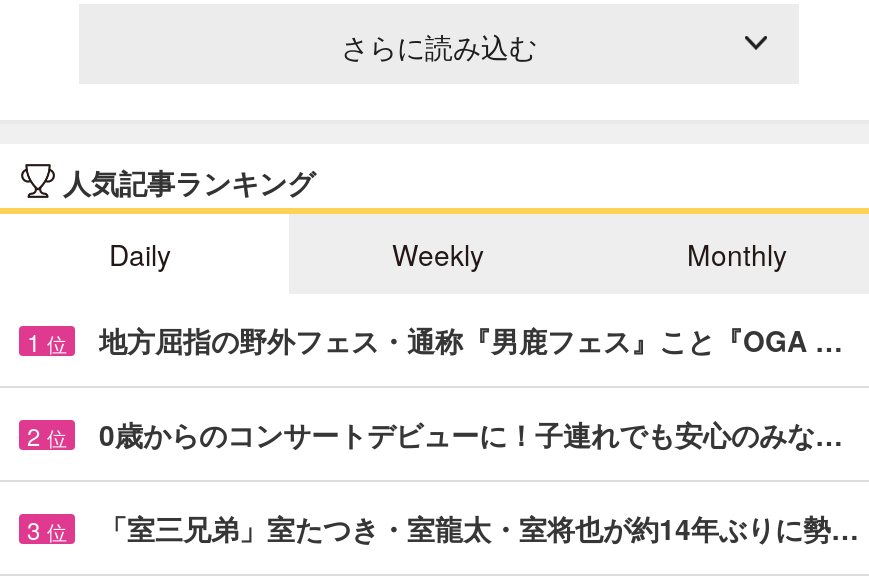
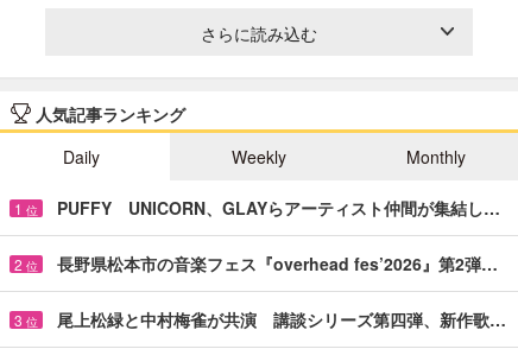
- 地方屈指の野外フェス・通称『男鹿フェス』こと『OGA …
+ PUFFY UNICORN、GLAYらアーティスト仲間が集結し…

- 0歳からのコンサートデビューに！子連れでも安心のみな…
+ 長野県松本市の音楽フェス『overhead fes’2026』第2弾…

- 「室三兄弟」室たつき・室龍太・室将也が約14年ぶりに勢…
+ 尾上松緑と中村梅雀が共演 講談シリーズ第四弾、新作歌…
